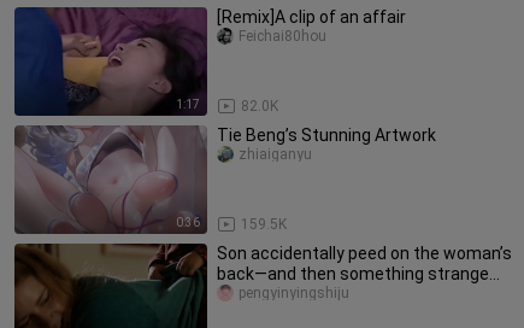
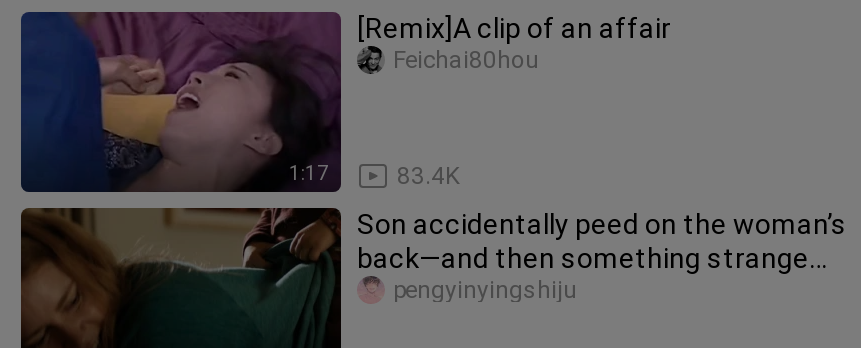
- 82.0K
+ 83.4K

- [image]
- 0:36

- Tie Beng’s Stunning Artwork

- zhiaiganyu

- 159.5K
